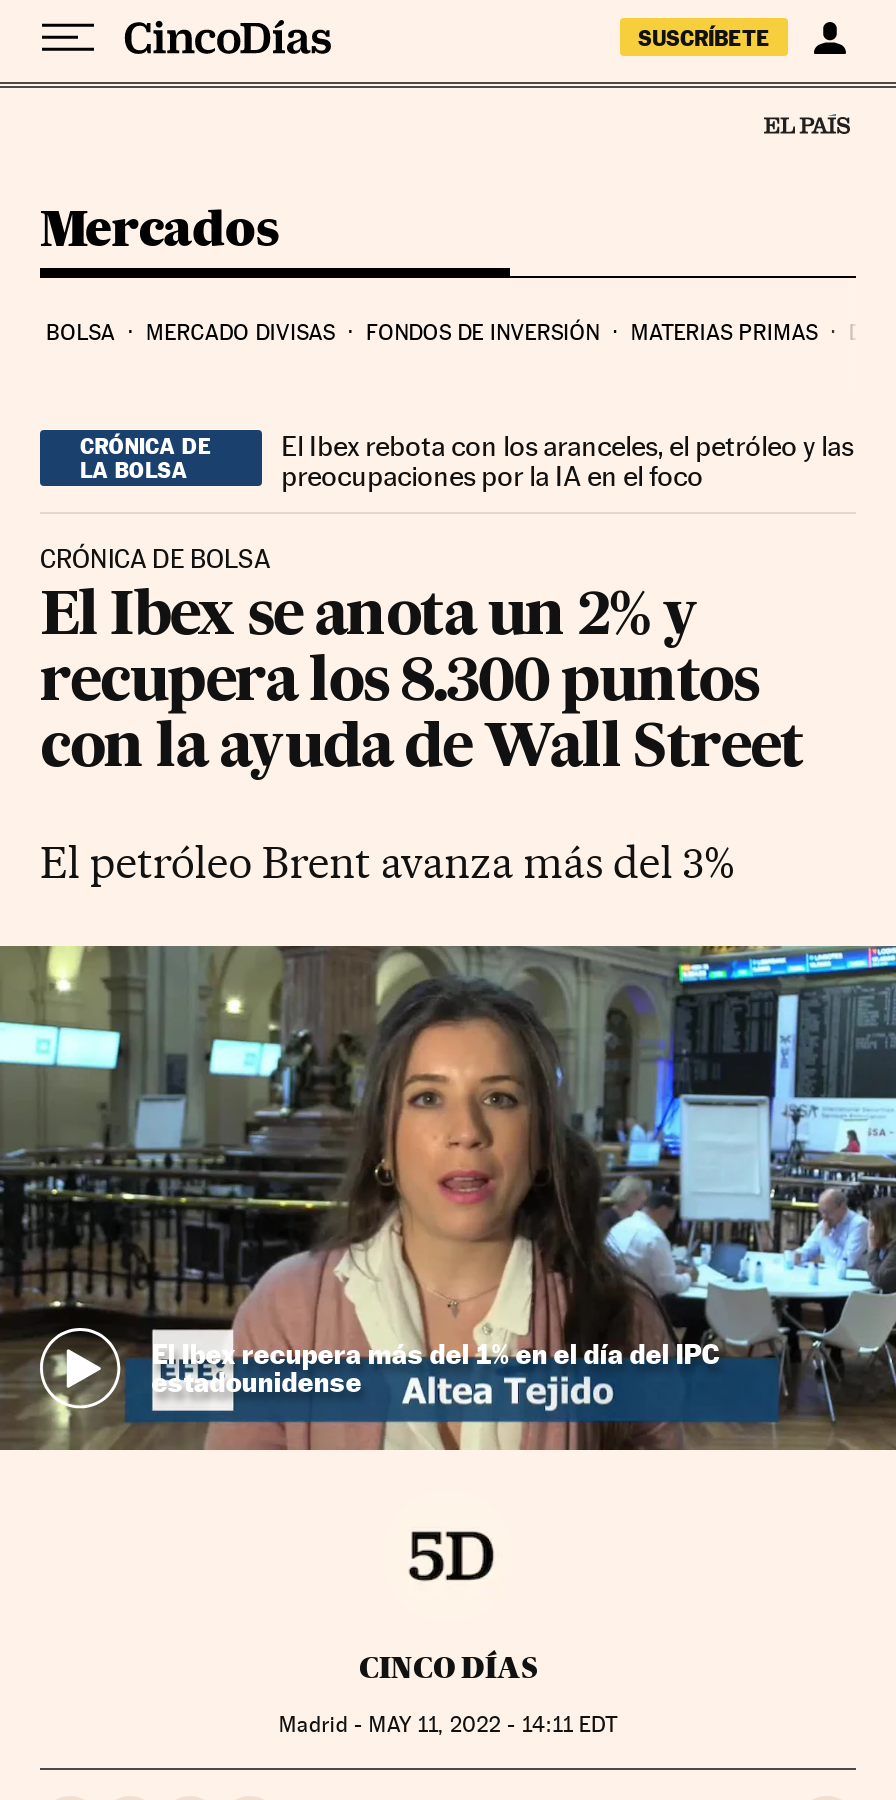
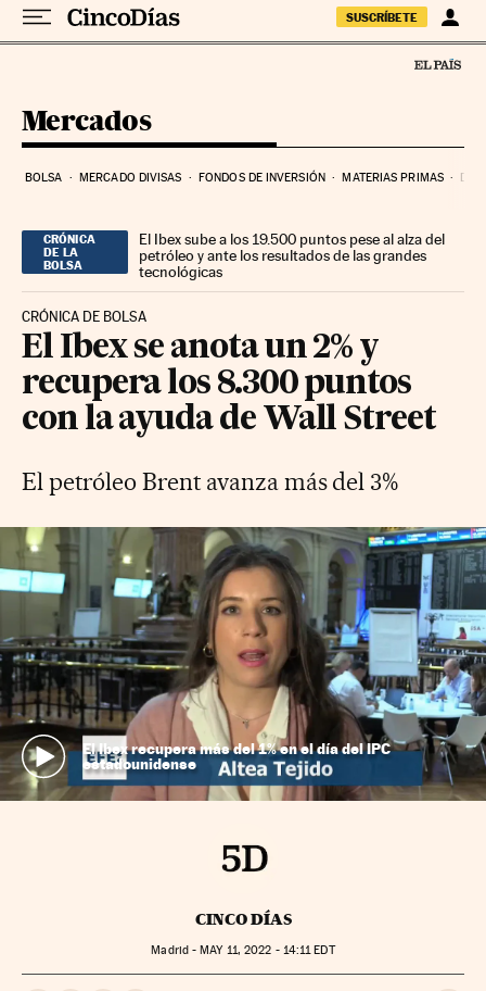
- El Ibex rebota con los aranceles, el petróleo y las
- preocupaciones por la IA en el foco
+ El Ibex sube a los 19.500 puntos pese al alza del
+ petróleo y ante los resultados de las grandes
+ tecnológicas
